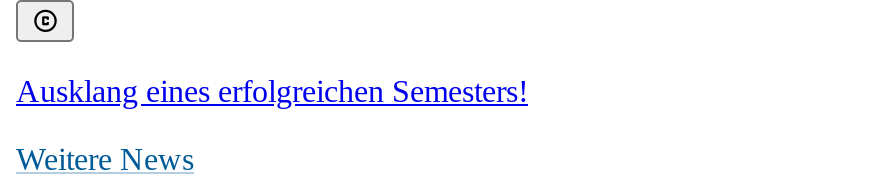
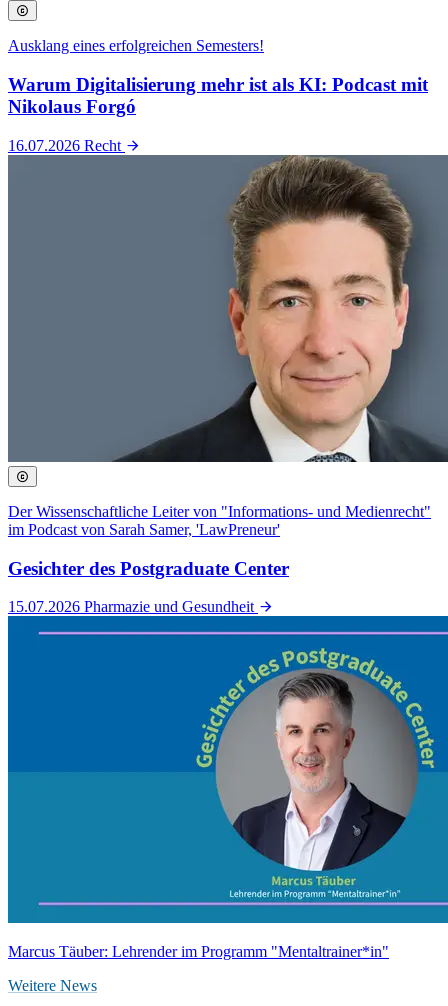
+ [image]
+ Der Wissenschaftliche Leiter von "Informations- und Medienrecht"
+ im Podcast von Sarah Samer, 'LawPreneur'
+ Gesichter des Postgraduate Center
+ 15.07.2026 Pharmazie und Gesundheit

+ [image]
+ Warum Digitalisierung mehr ist als KI: Podcast mit
+ Nikolaus Forgó
+ 16.07.2026 Recht

+ Marcus Täuber: Lehrender im Programm "Mentaltrainer*in"
